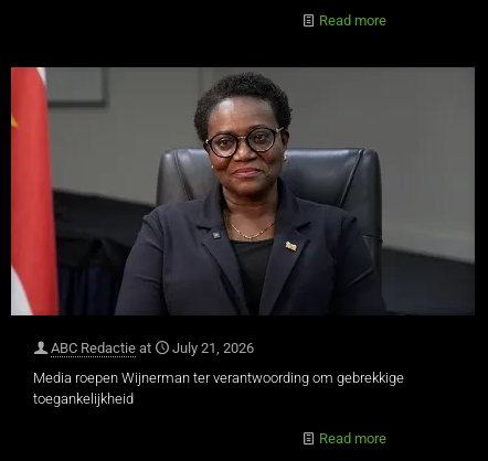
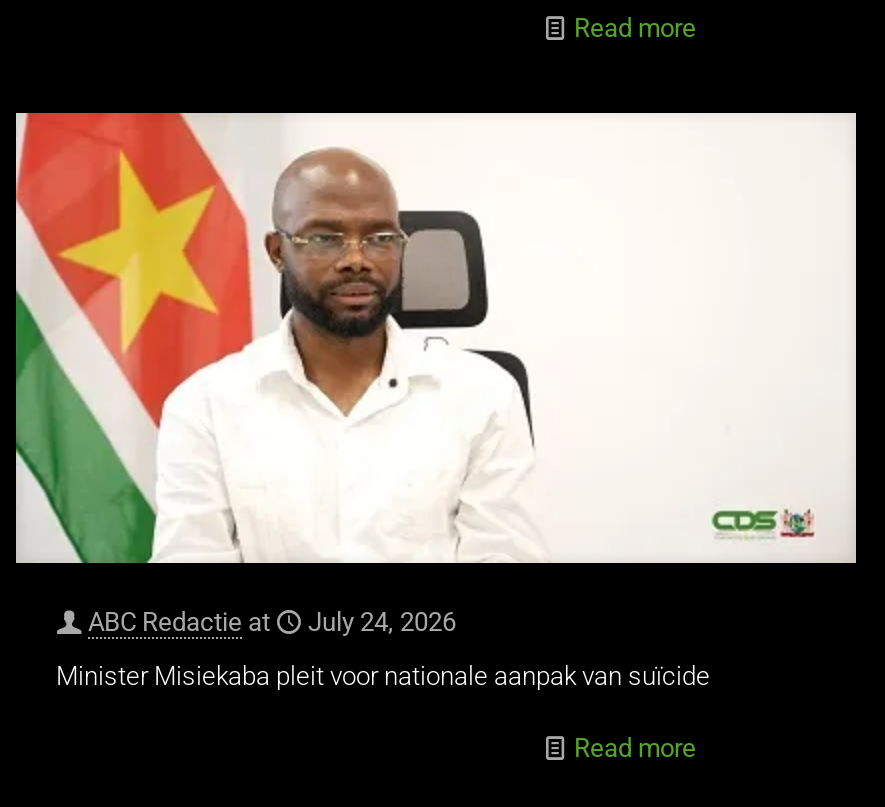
- [image]
- ABC Redactie at July 21, 2026
+ [image]
+ ABC Redactie at July 24, 2026

- Media roepen Wijnerman ter verantwoording om gebrekkige
- toegankelijkheid
+ Minister Misiekaba pleit voor nationale aanpak van suïcide
